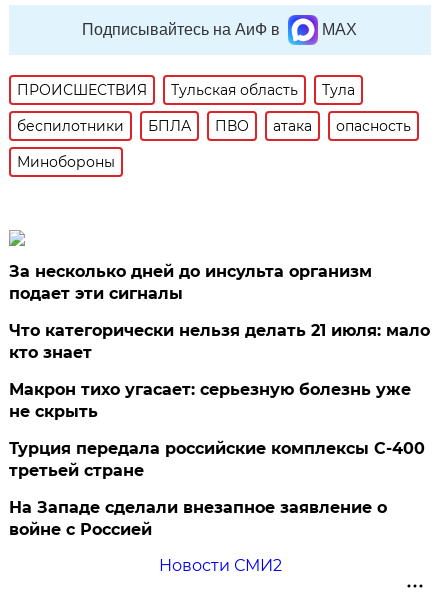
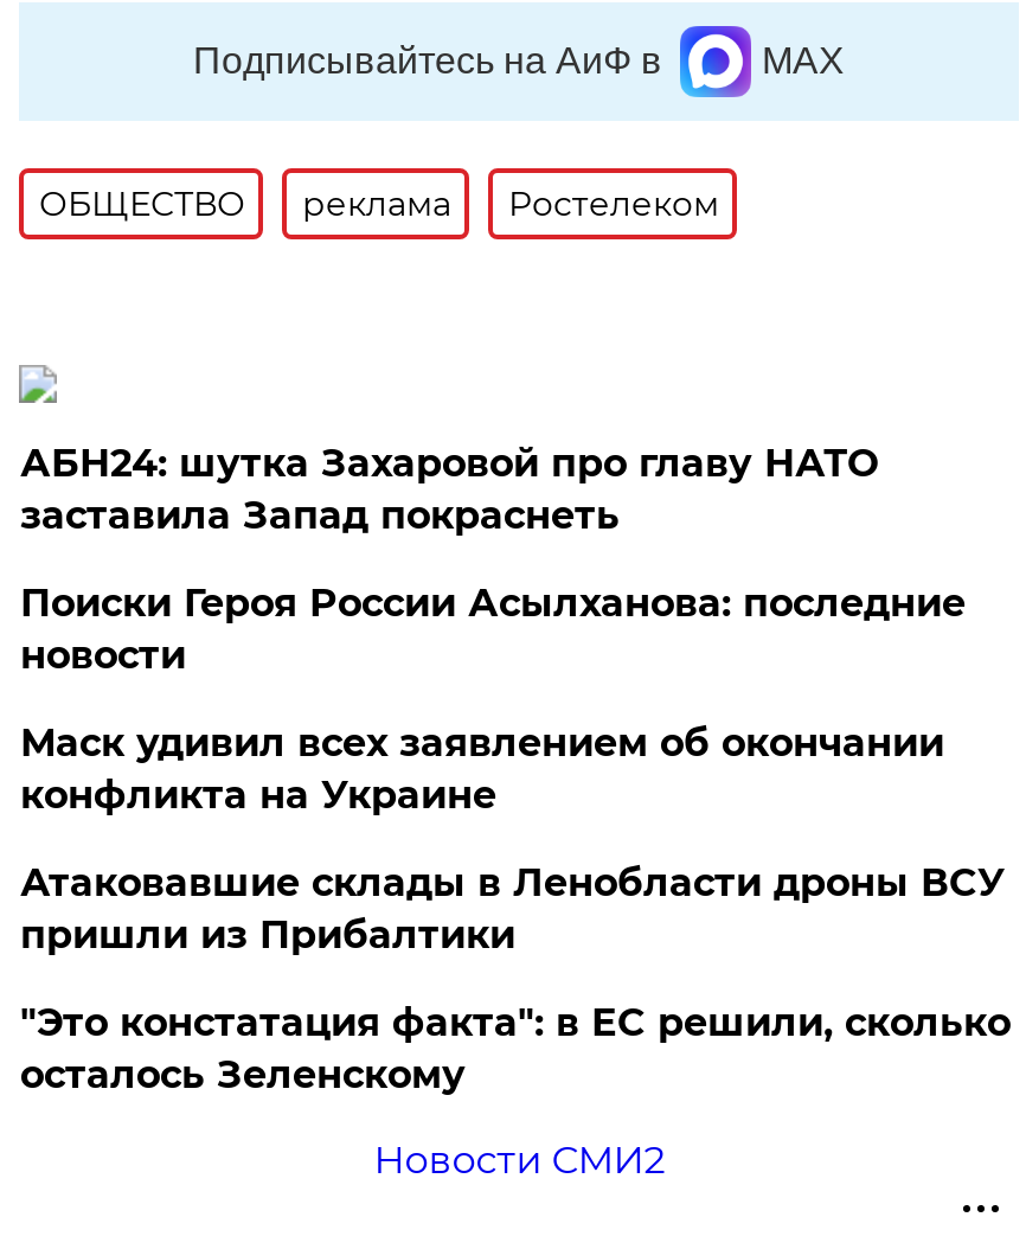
- ПРОИСШЕСТВИЯ
- Тульская область
- Тула
- беспилотники
- БПЛА
- ПВО
- атака
- опасность
- Минобороны
+ ОБЩЕСТВО
+ реклама
+ Ростелеком

- За несколько дней до инсульта организм
- подает эти сигналы
- Что категорически нельзя делать 21 июля: мало
- кто знает
- Макрон тихо угасает: серьезную болезнь уже
- не скрыть
- Турция передала российские комплексы С-400
- третьей стране
- На Западе сделали внезапное заявление о
- войне с Россией
+ АБН24: шутка Захаровой про главу НАТО
+ заставила Запад покраснеть
+ Поиски Героя России Асылханова: последние
+ новости
+ Маск удивил всех заявлением об окончании
+ конфликта на Украине
+ Атаковавшие склады в Ленобласти дроны ВСУ
+ пришли из Прибалтики
+ "Это констатация факта": в ЕС решили, сколько
+ осталось Зеленскому
